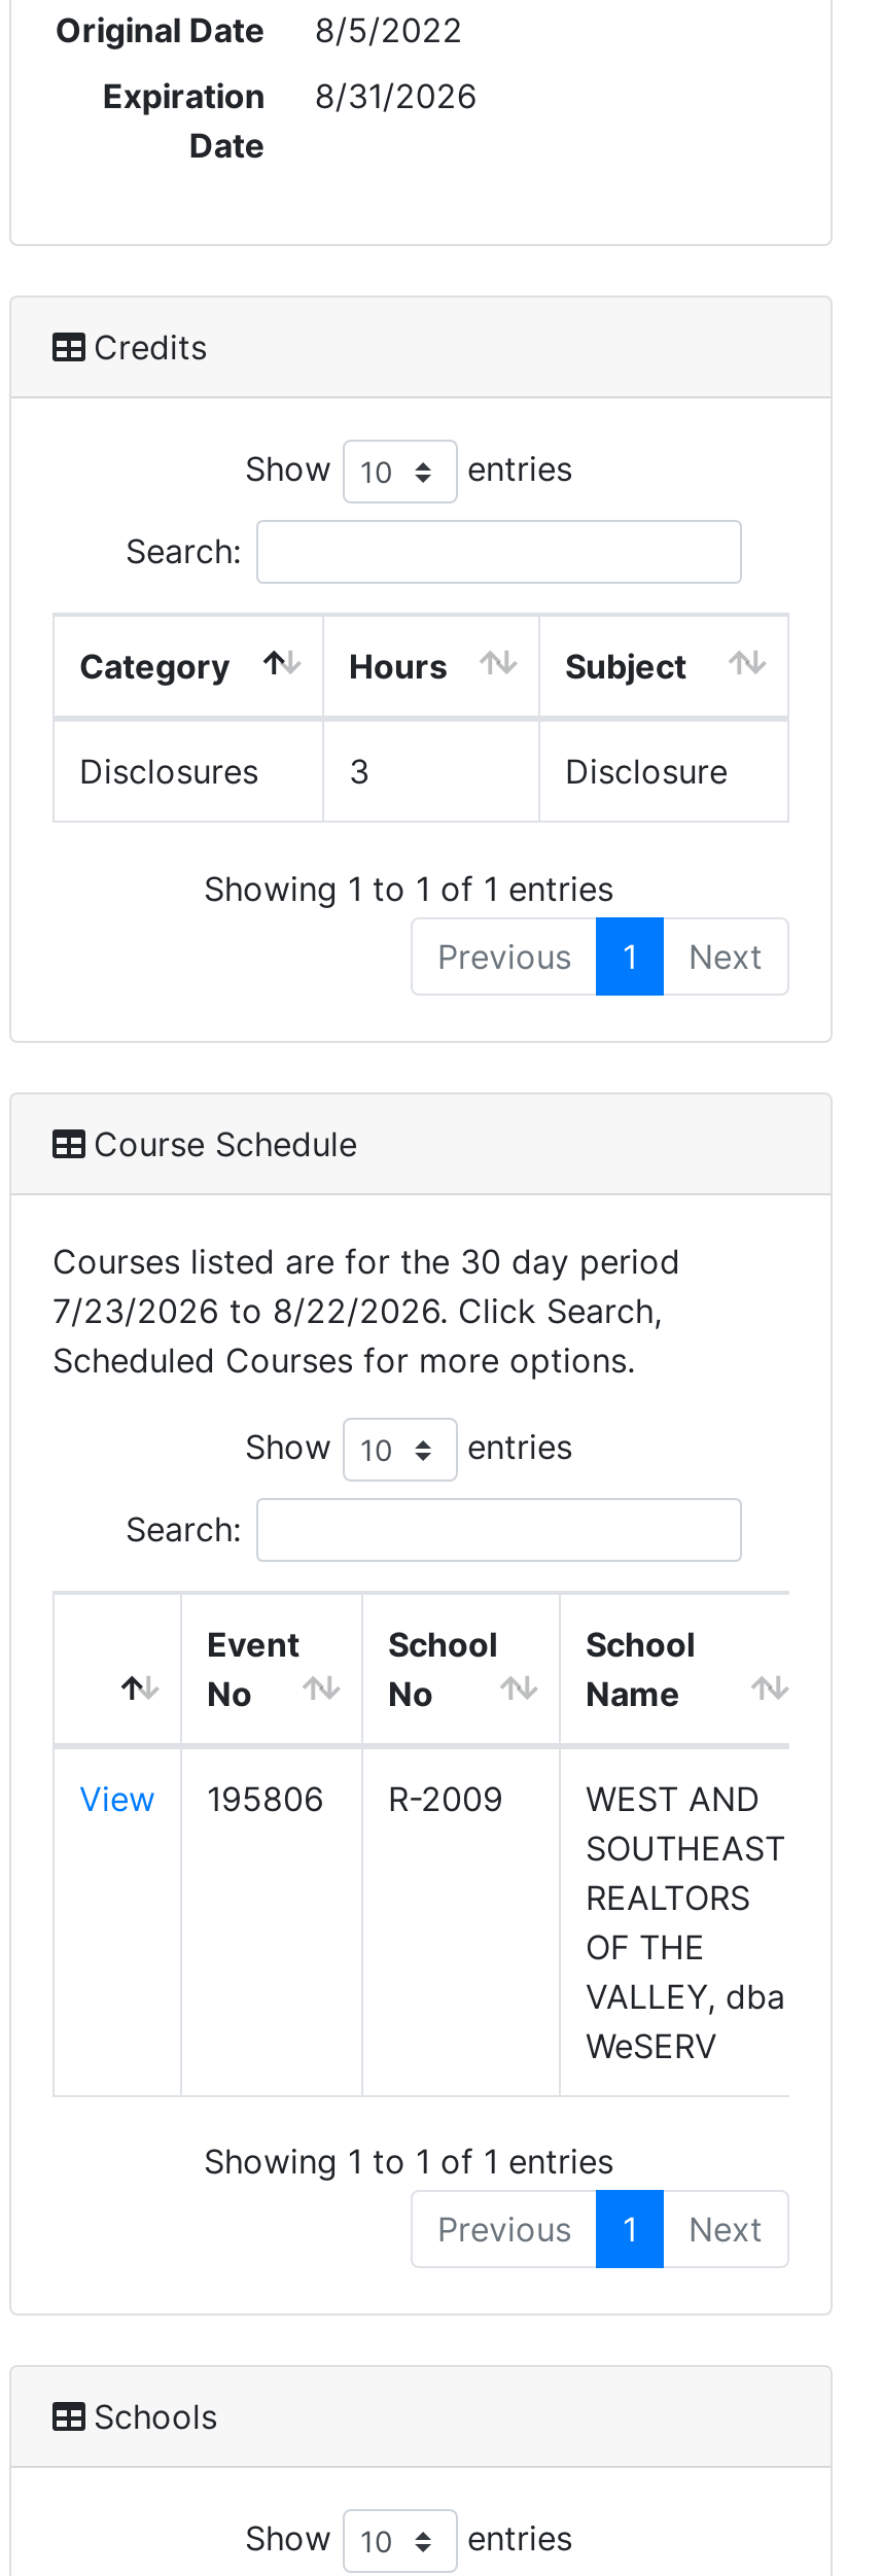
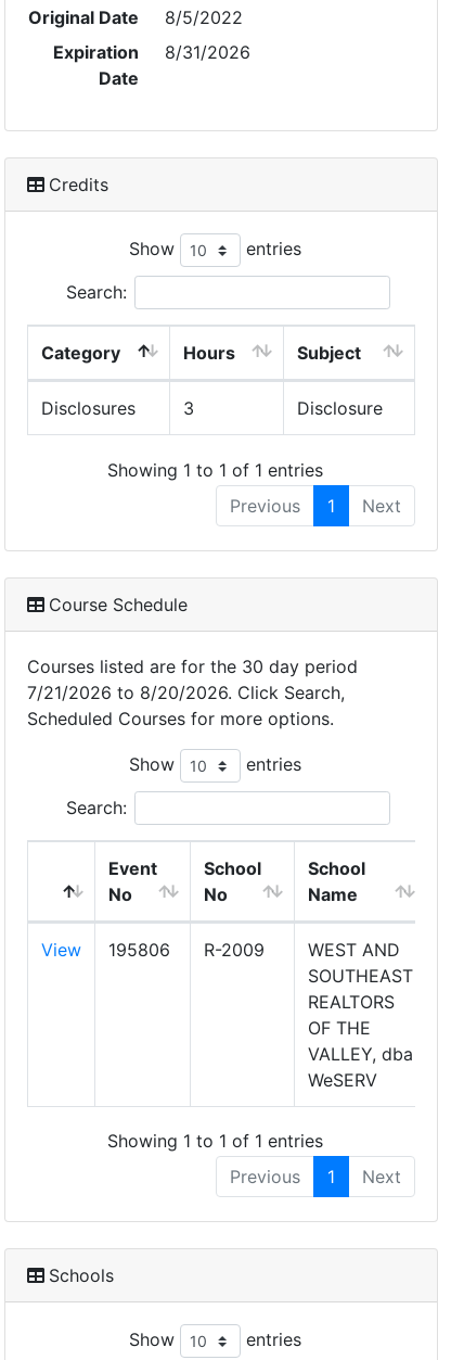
- 7/23/2026 to 8/22/2026. Click Search,
+ 7/21/2026 to 8/20/2026. Click Search,
